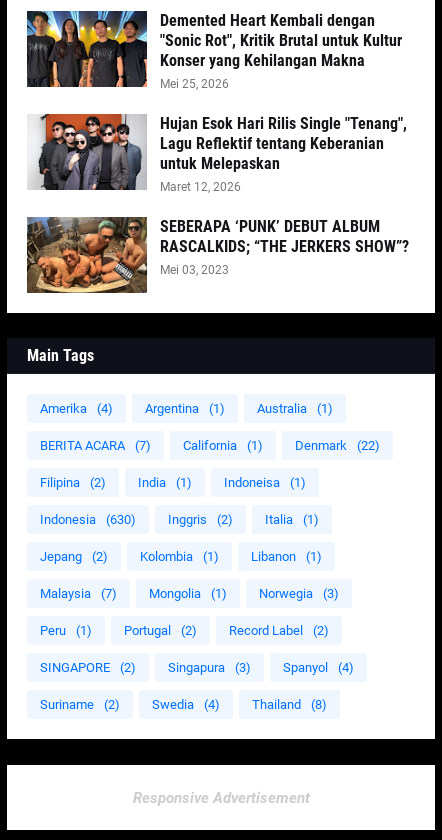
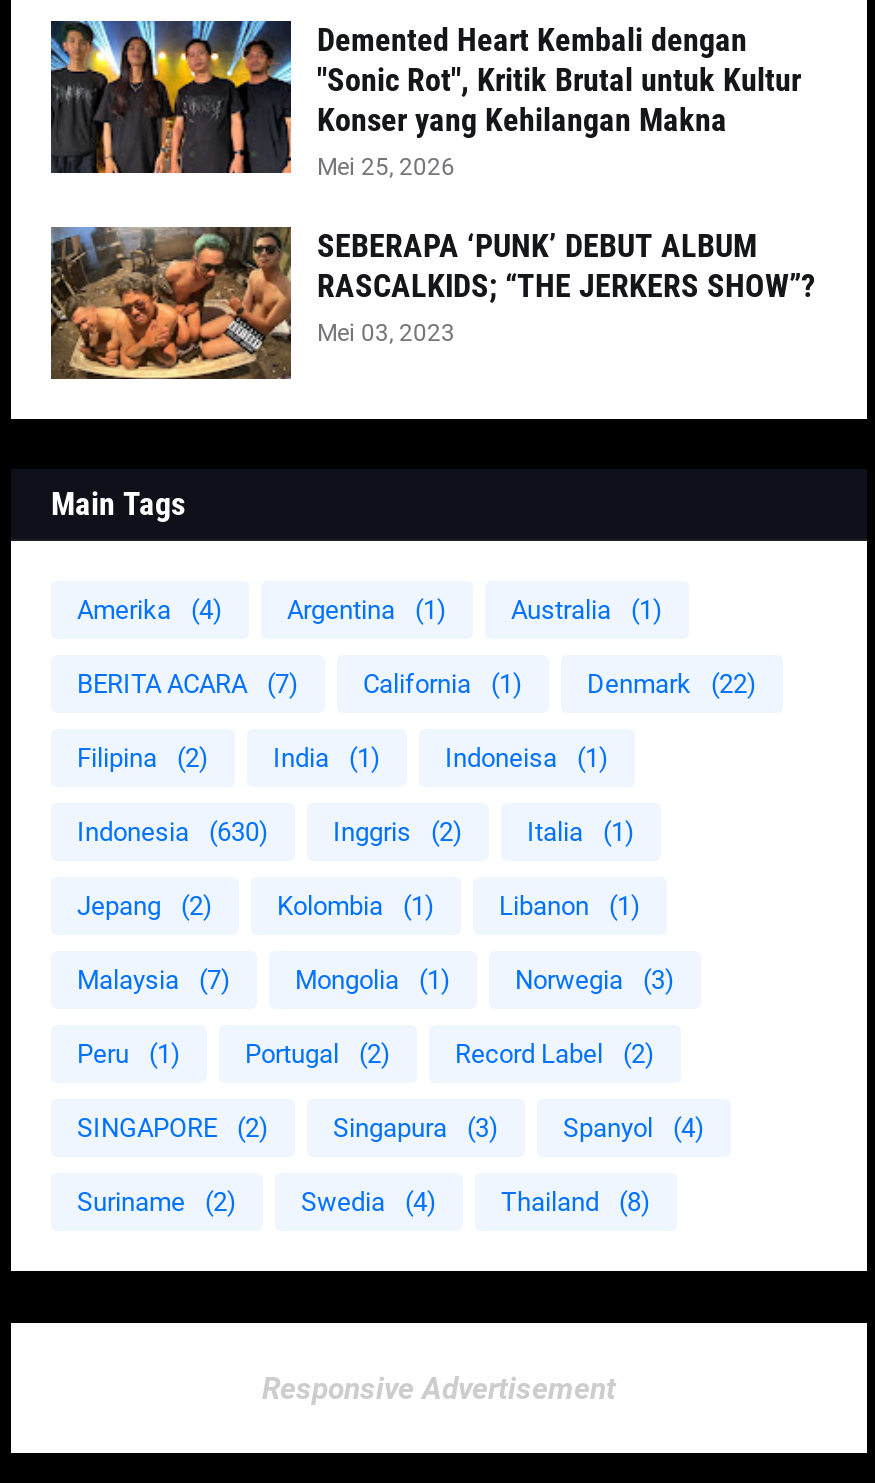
- [image]
- Hujan Esok Hari Rilis Single "Tenang",
- Lagu Reflektif tentang Keberanian
- untuk Melepaskan
- Maret 12, 2026
